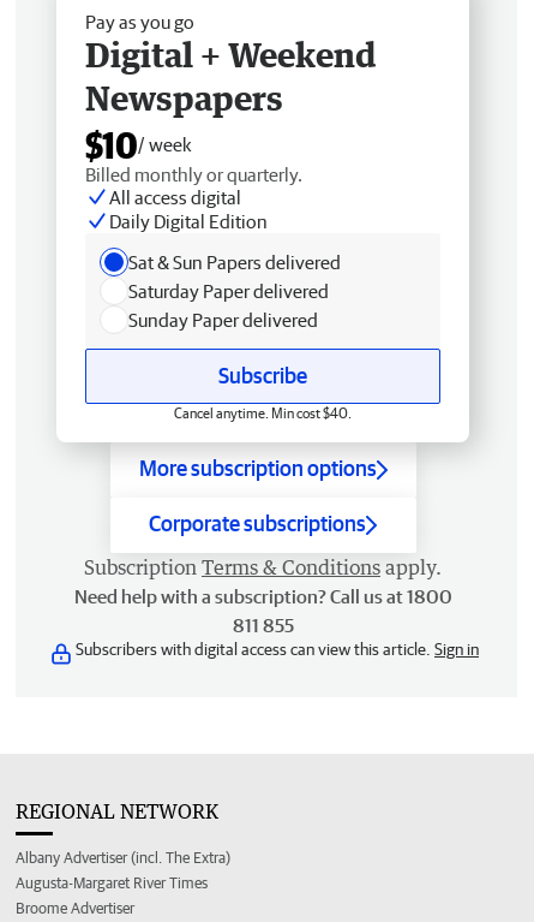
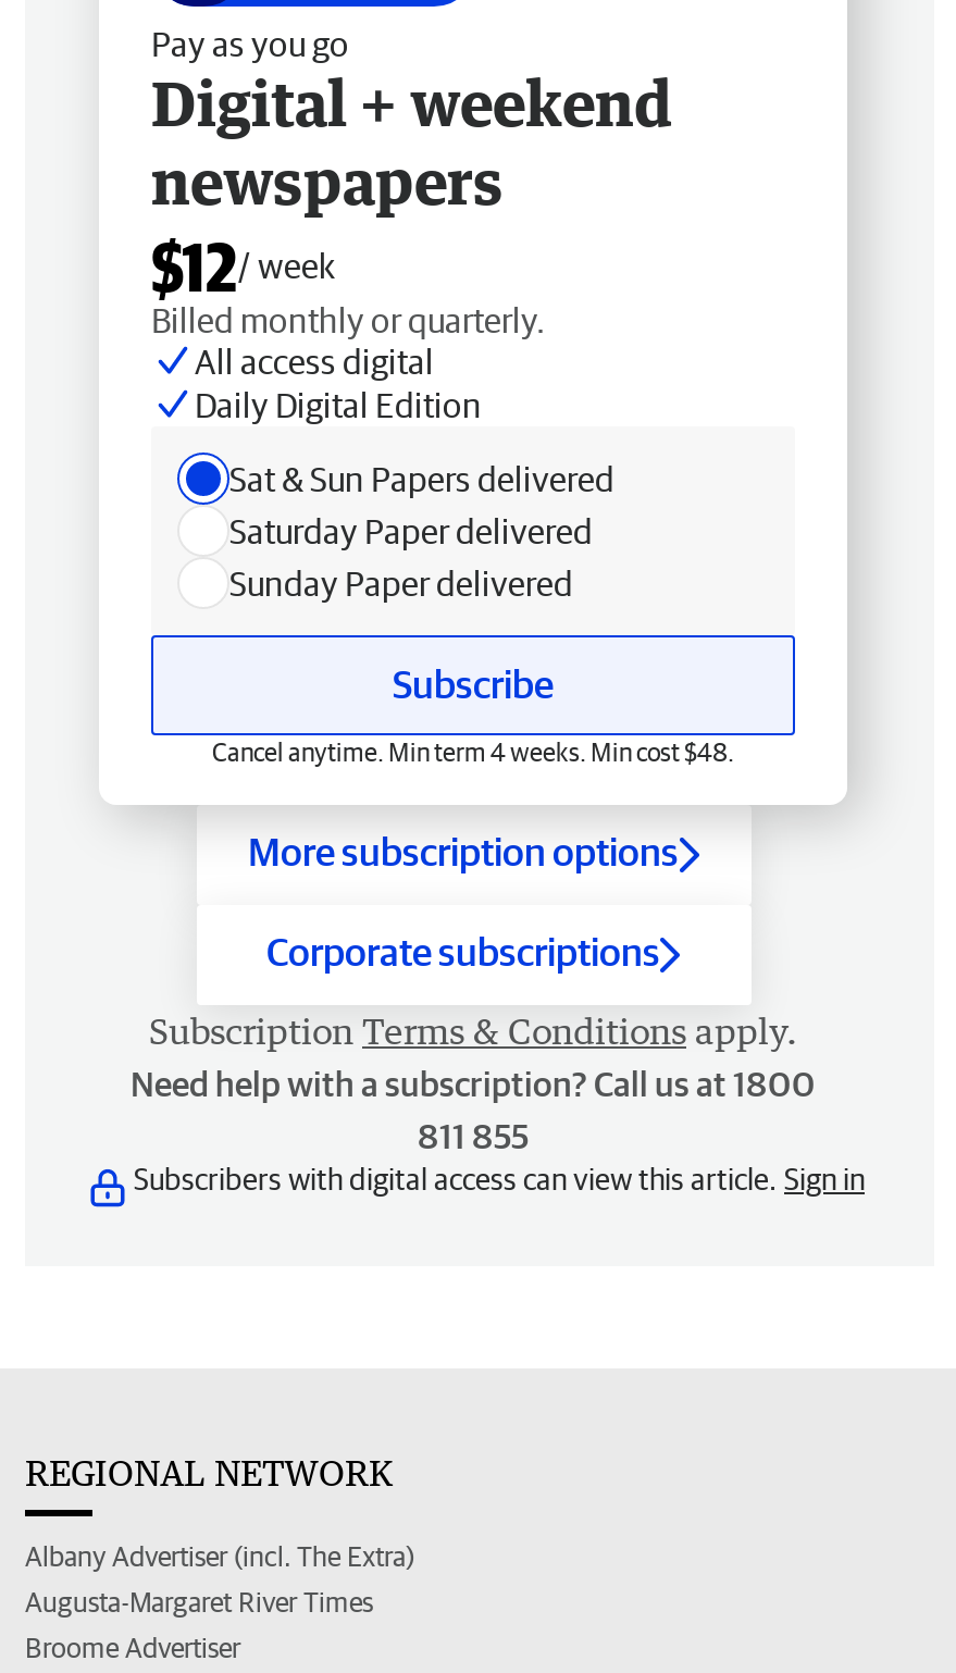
- Digital + Weekend
- Newspapers
- $10/ week
+ Digital + weekend
+ newspapers
+ $12/ week

- Cancel anytime. Min cost $40.
+ Cancel anytime. Min term 4 weeks. Min cost $48.
